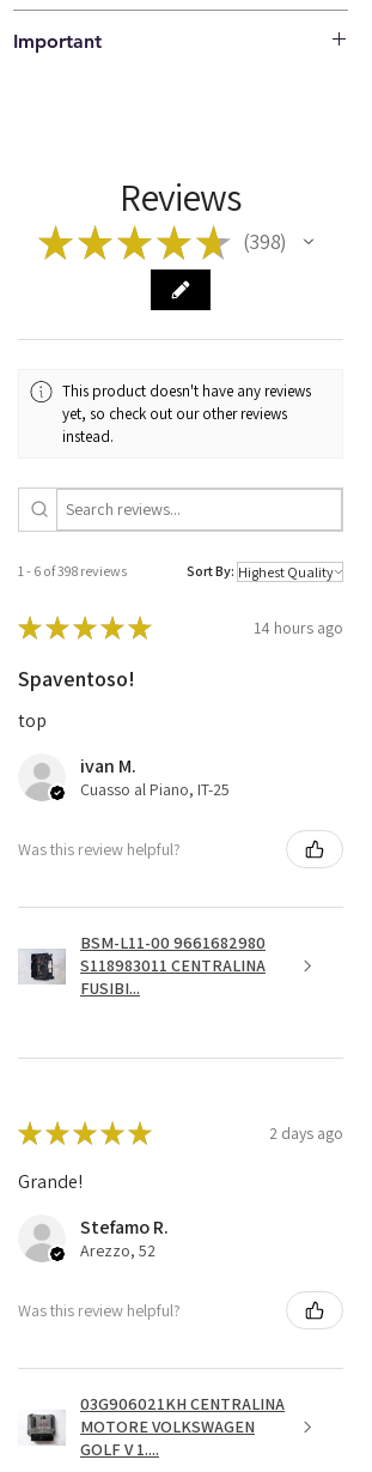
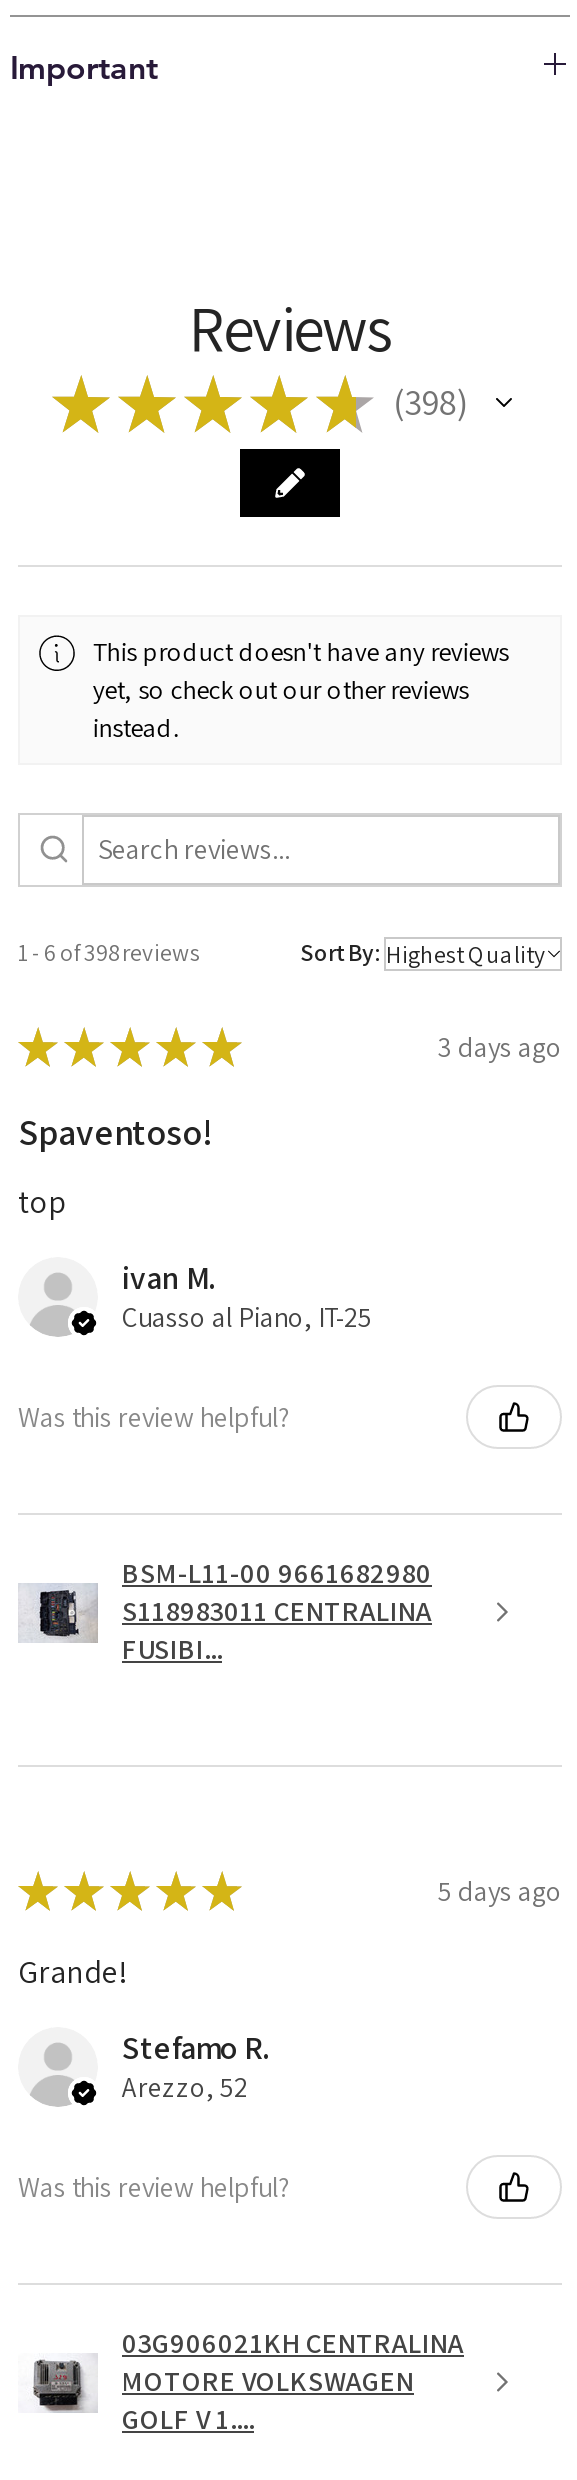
- 14 hours ago
+ 3 days ago

- 2 days ago
+ 5 days ago
